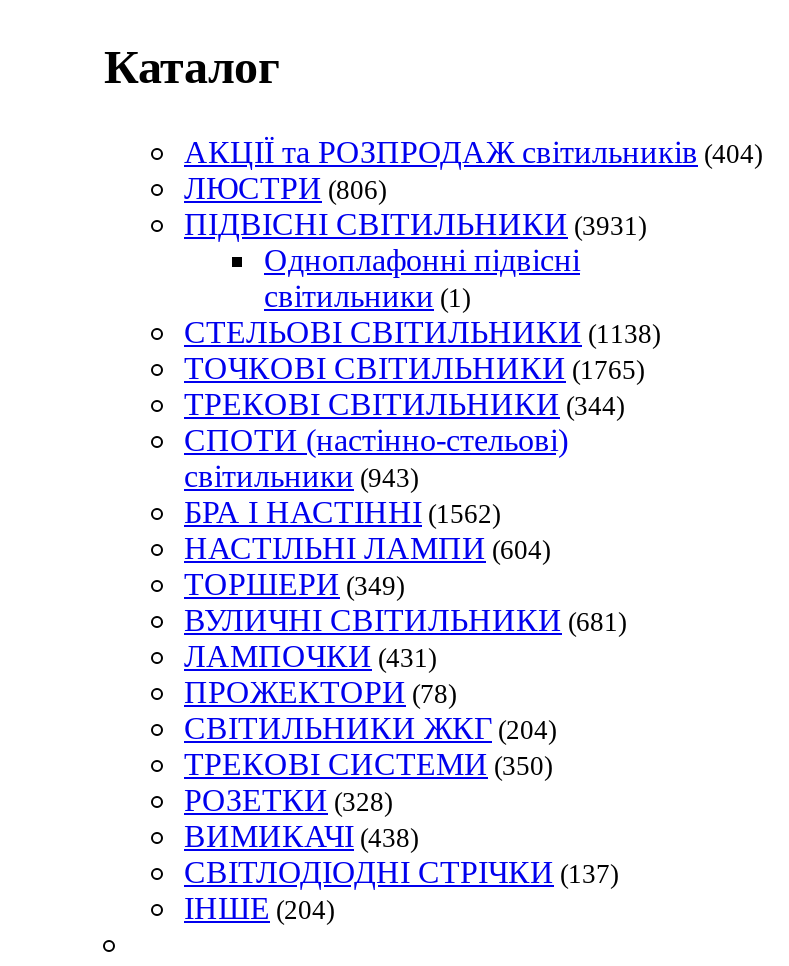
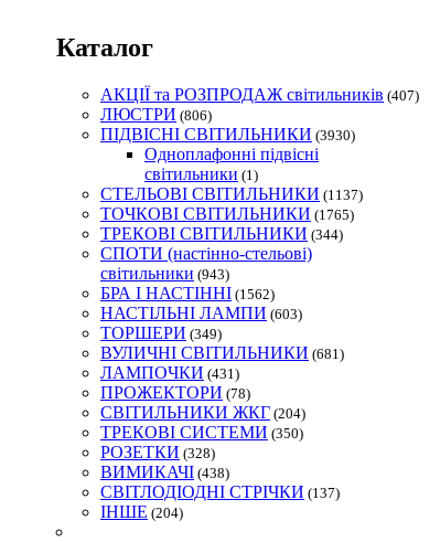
- АКЦІЇ та РОЗПРОДАЖ світильників (404)
+ АКЦІЇ та РОЗПРОДАЖ світильників (407)

- ПІДВІСНІ СВІТИЛЬНИКИ (3931)
+ ПІДВІСНІ СВІТИЛЬНИКИ (3930)

- СТЕЛЬОВІ СВІТИЛЬНИКИ (1138)
+ СТЕЛЬОВІ СВІТИЛЬНИКИ (1137)

- НАСТІЛЬНІ ЛАМПИ (604)
+ НАСТІЛЬНІ ЛАМПИ (603)
